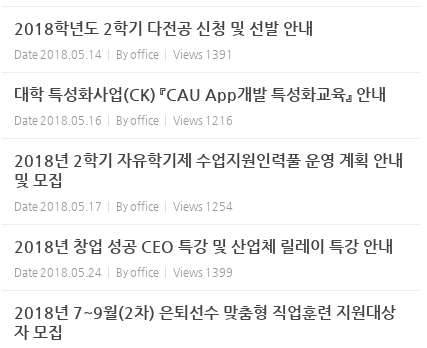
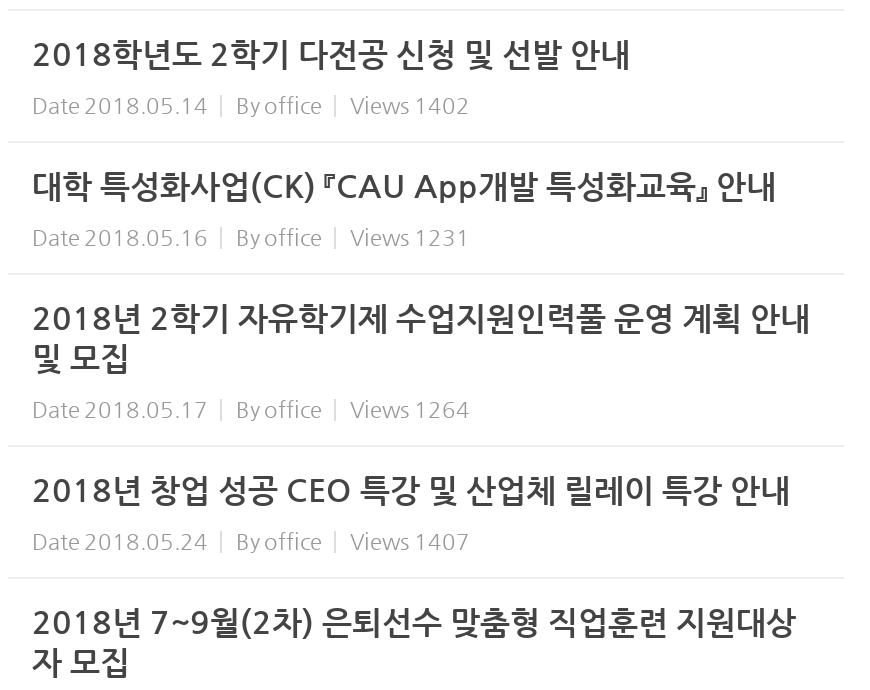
- Date 2018.05.14 By office Views 1391
+ Date 2018.05.14 By office Views 1402

- Date 2018.05.16 By office Views 1216
+ Date 2018.05.16 By office Views 1231

- Date 2018.05.17 By office Views 1254
+ Date 2018.05.17 By office Views 1264

- Date 2018.05.24 By office Views 1399
+ Date 2018.05.24 By office Views 1407
